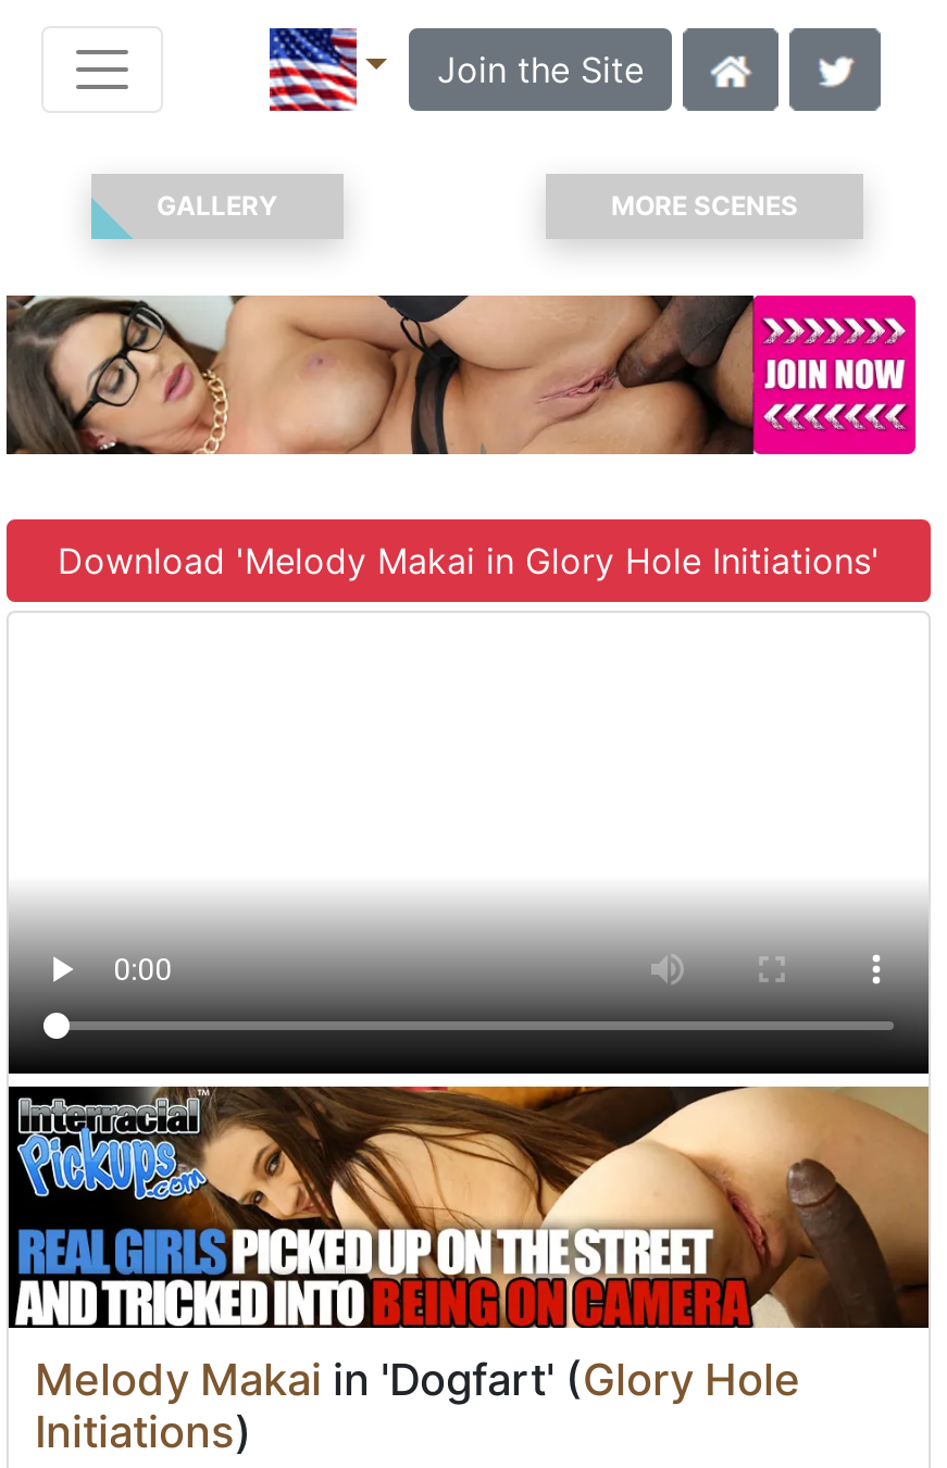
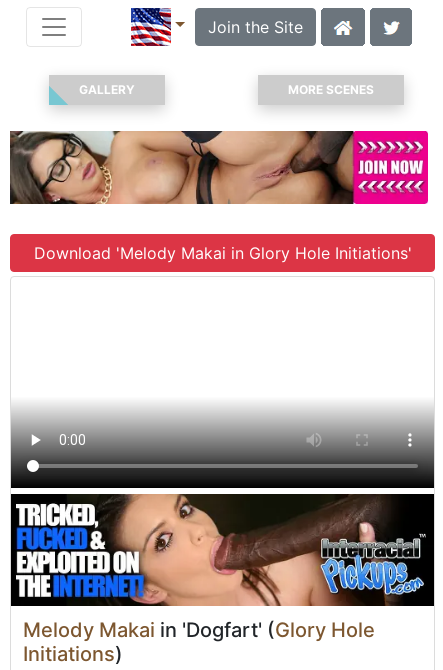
- [image]
+ [image]
